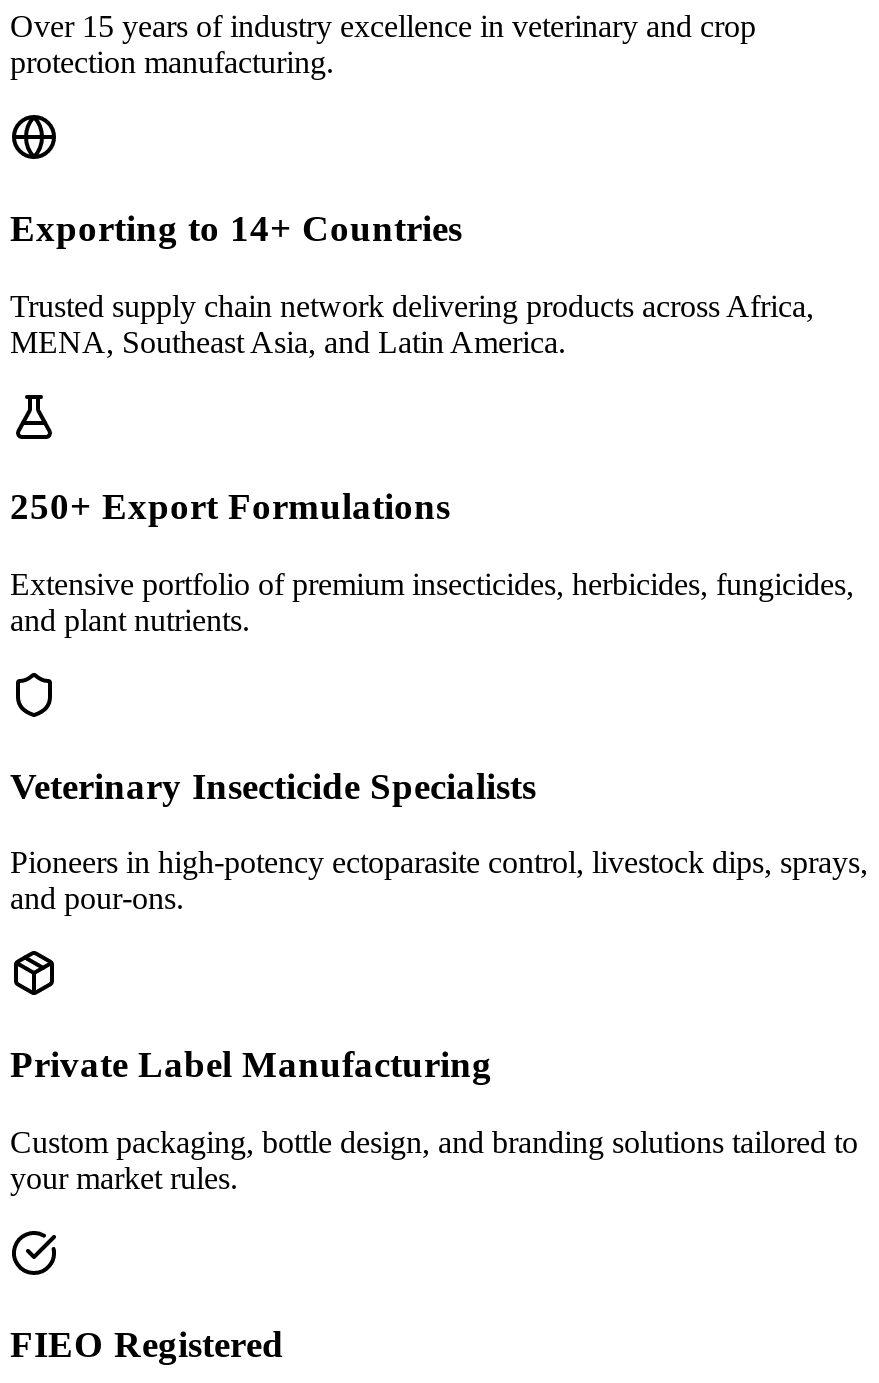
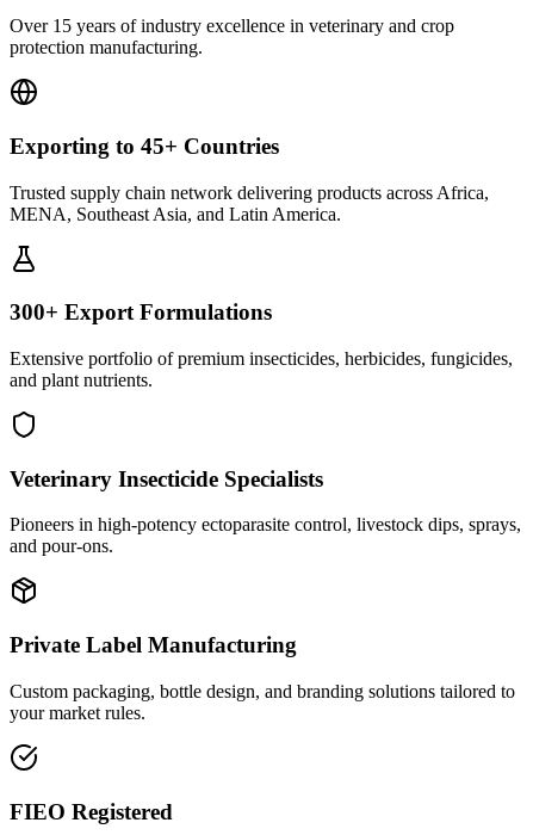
- Exporting to 14+ Countries
+ Exporting to 45+ Countries

- 250+ Export Formulations
+ 300+ Export Formulations
